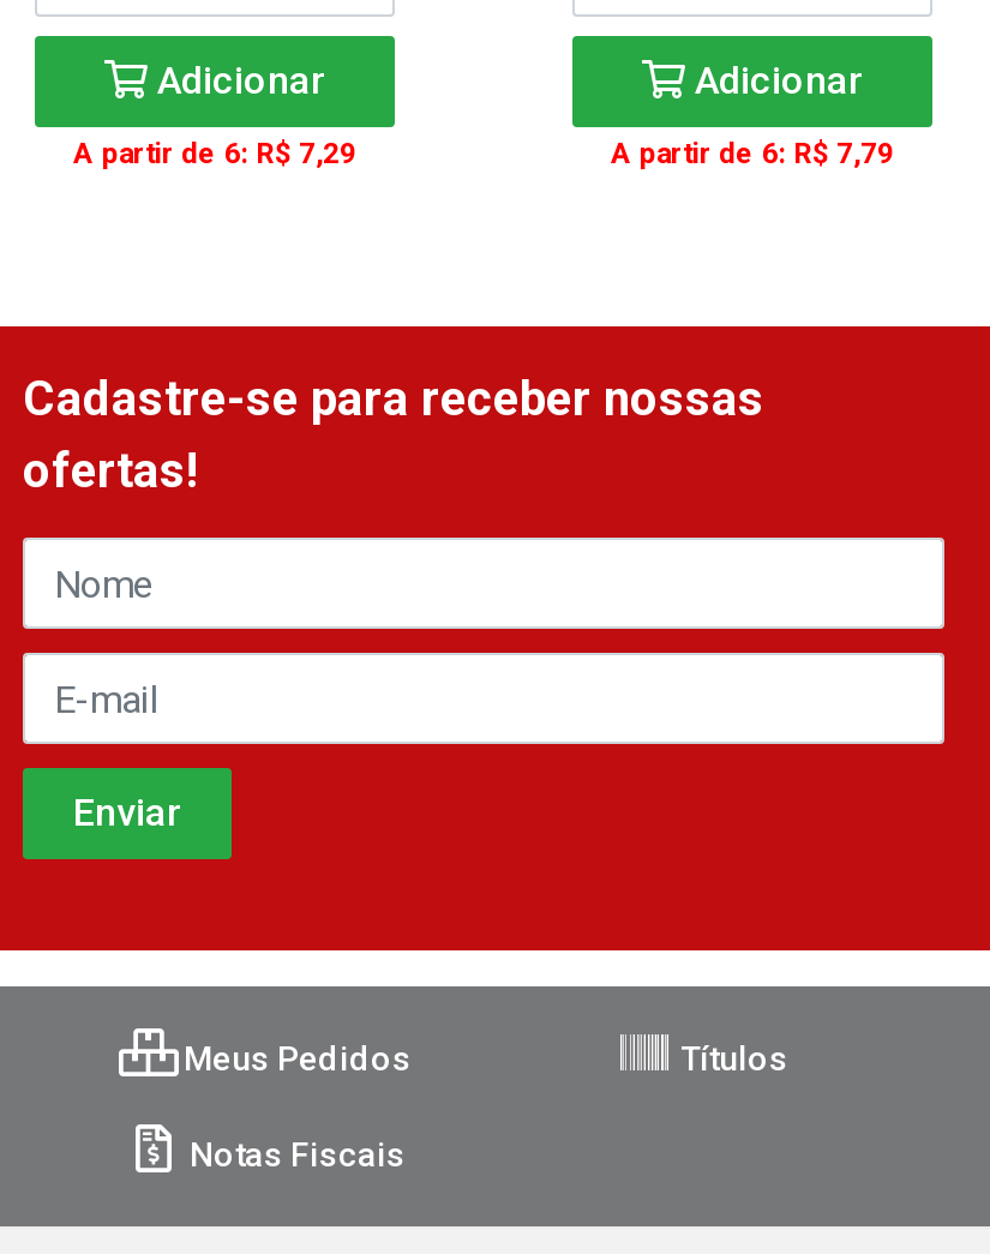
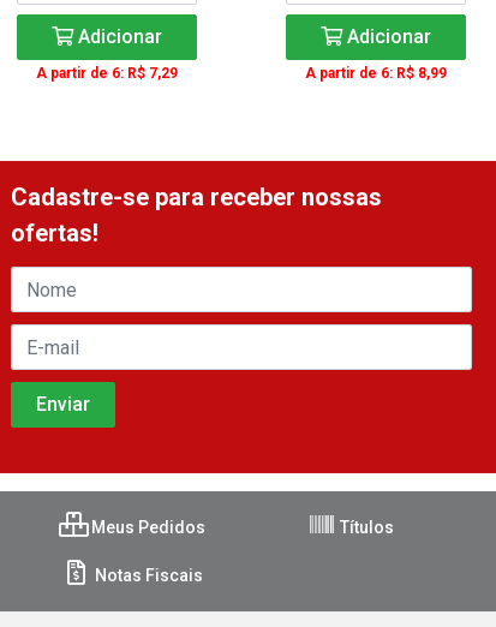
- A partir de 6: R$ 7,79
+ A partir de 6: R$ 8,99
